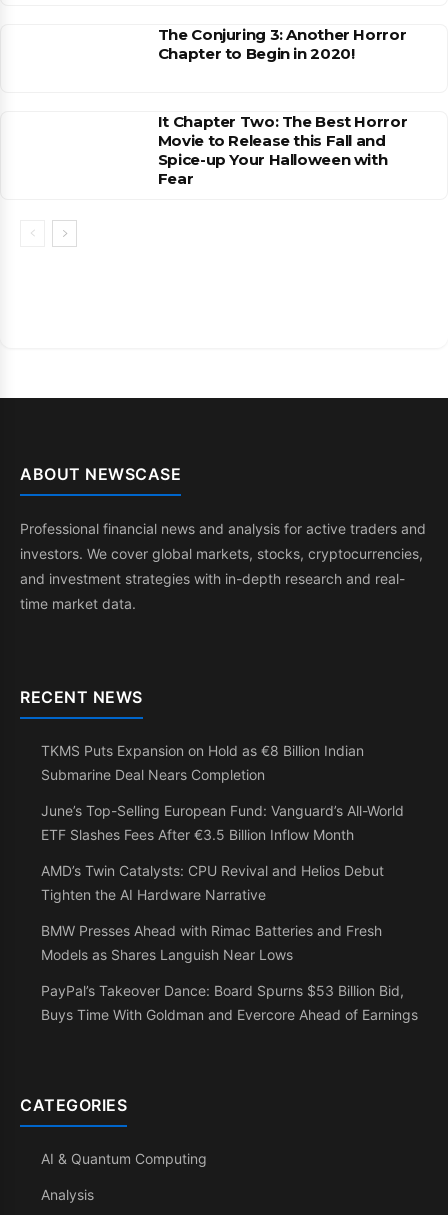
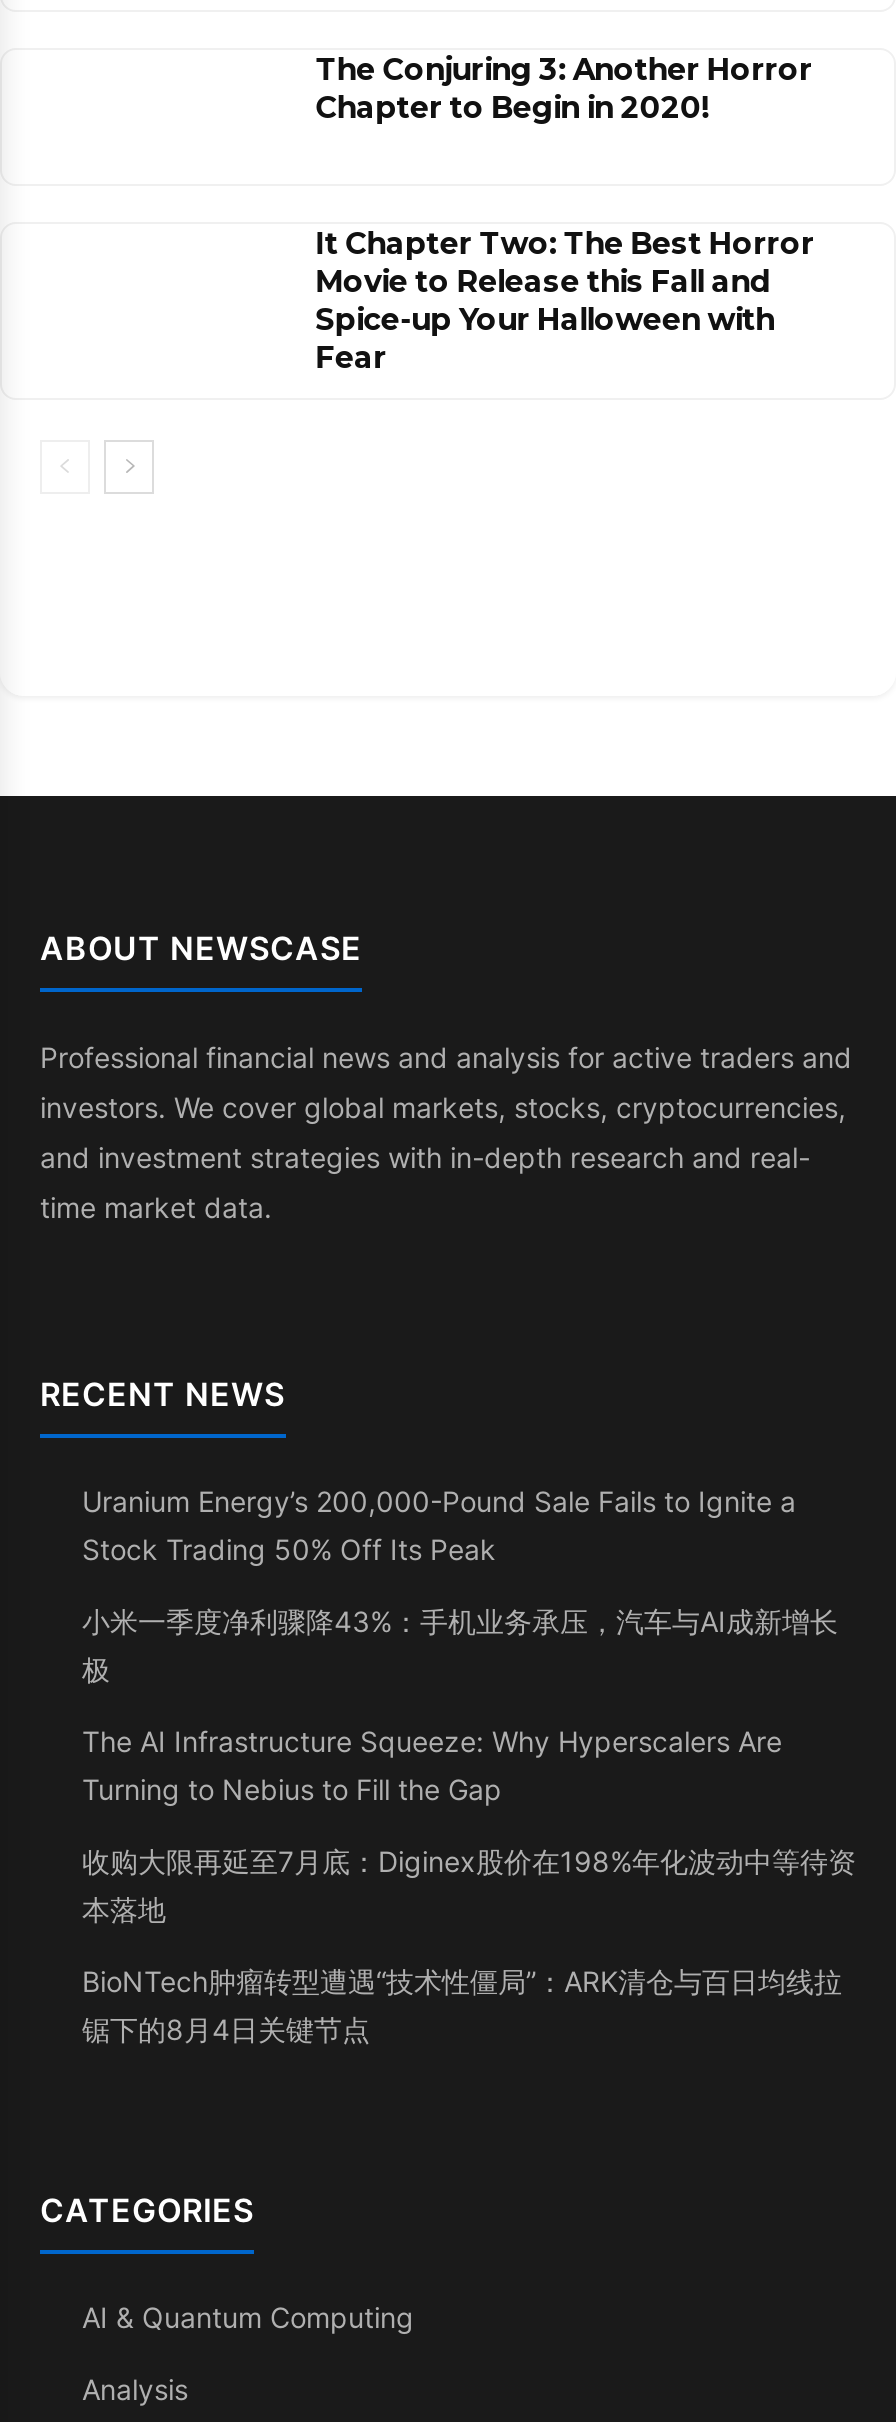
- TKMS Puts Expansion on Hold as €8 Billion Indian
- Submarine Deal Nears Completion
+ Uranium Energy’s 200,000-Pound Sale Fails to Ignite a
+ Stock Trading 50% Off Its Peak

- June’s Top-Selling European Fund: Vanguard’s All-World
- ETF Slashes Fees After €3.5 Billion Inflow Month
+ 小米一季度净利骤降43%：手机业务承压，汽车与AI成新增长
+ 极

- AMD’s Twin Catalysts: CPU Revival and Helios Debut
- Tighten the AI Hardware Narrative
+ The AI Infrastructure Squeeze: Why Hyperscalers Are
+ Turning to Nebius to Fill the Gap

- BMW Presses Ahead with Rimac Batteries and Fresh
- Models as Shares Languish Near Lows
+ 收购大限再延至7月底：Diginex股价在198%年化波动中等待资
+ 本落地

- PayPal’s Takeover Dance: Board Spurns $53 Billion Bid,
- Buys Time With Goldman and Evercore Ahead of Earnings
+ BioNTech肿瘤转型遭遇“技术性僵局”：ARK清仓与百日均线拉
+ 锯下的8月4日关键节点
